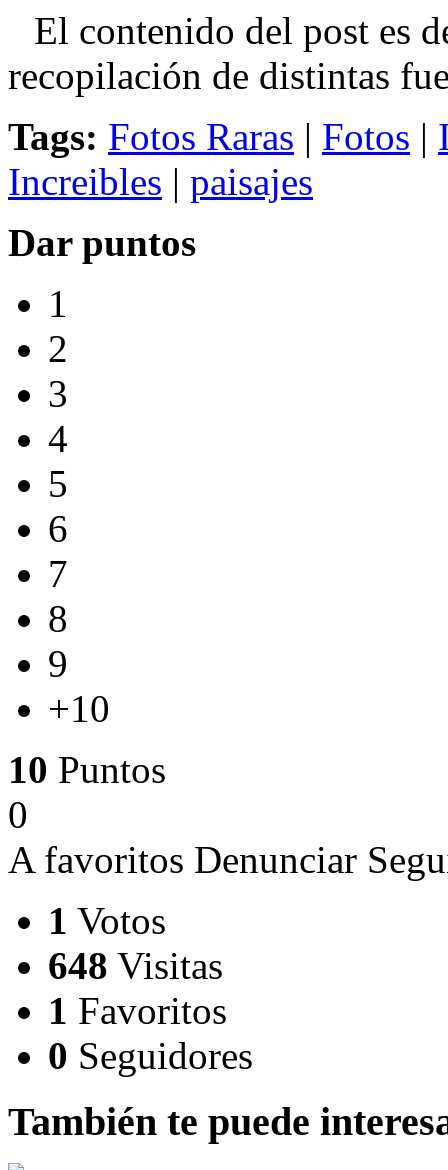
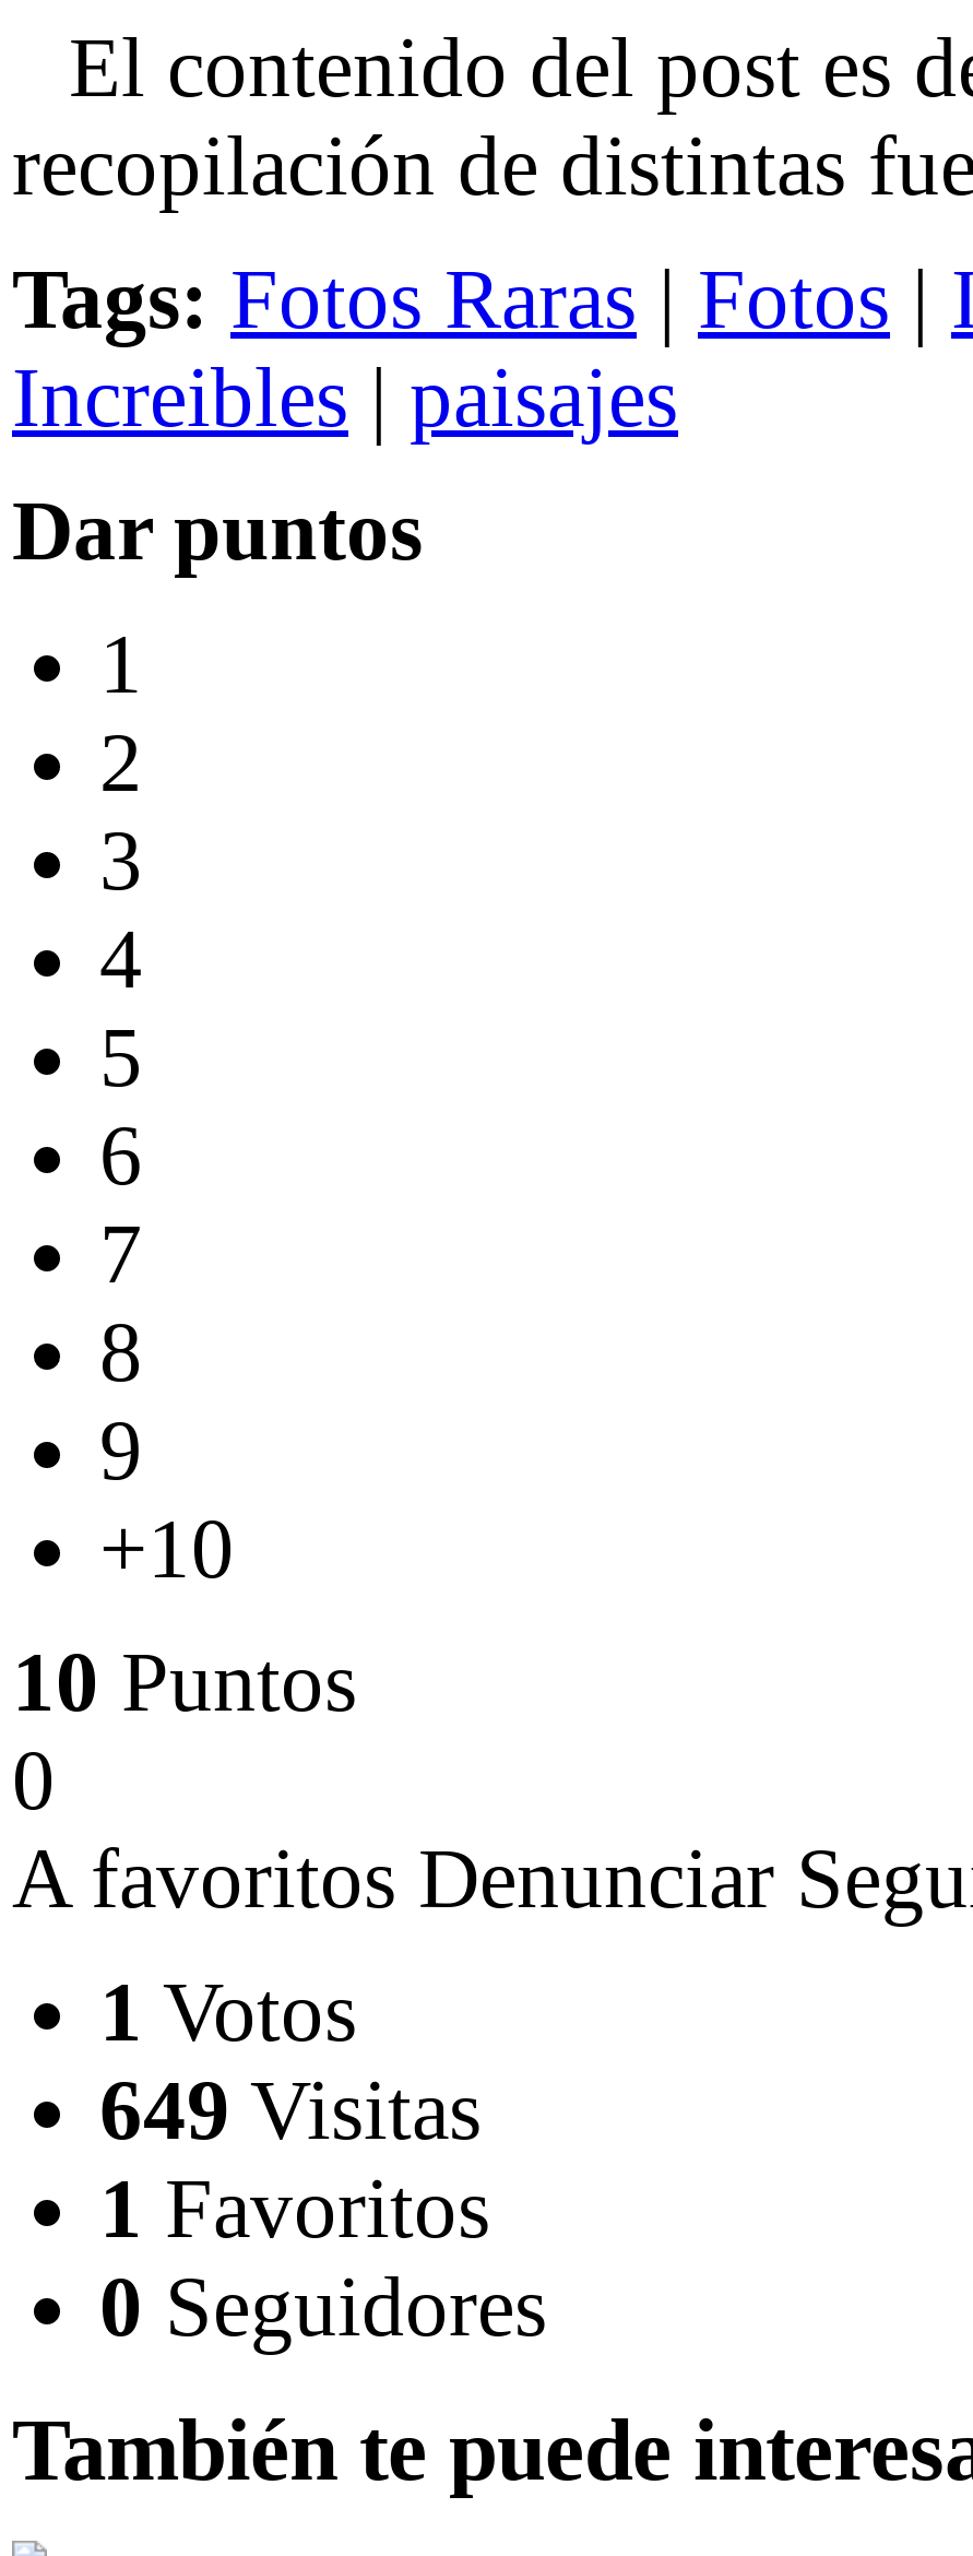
- 648 Visitas
+ 649 Visitas
